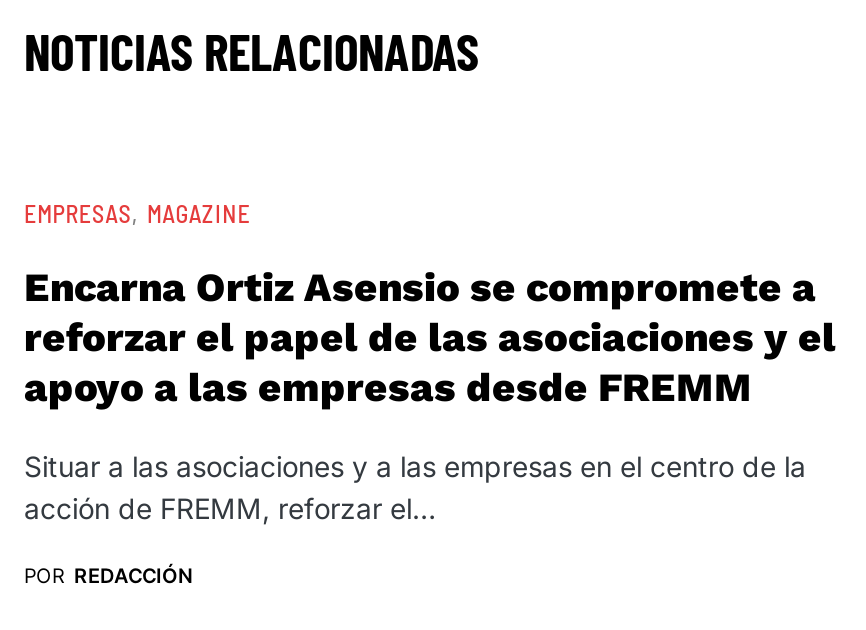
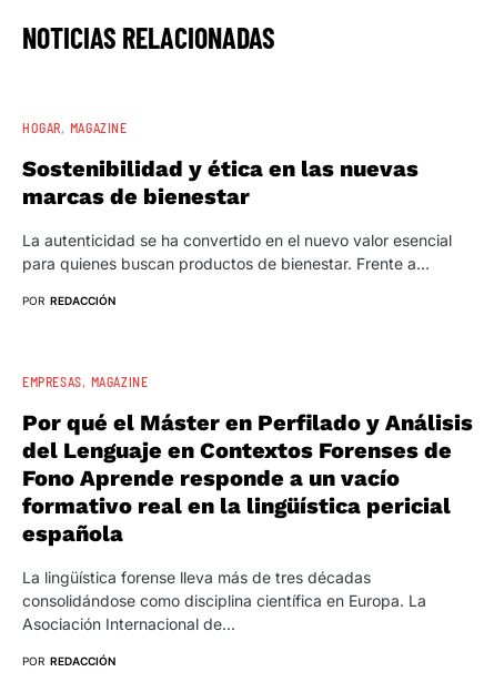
+ HOGAR MAGAZINE
+ Sostenibilidad y ética en las nuevas
+ marcas de bienestar
+ La autenticidad se ha convertido en el nuevo valor esencial
+ para quienes buscan productos de bienestar. Frente a…
+ POR REDACCIÓN

- Encarna Ortiz Asensio se compromete a
- reforzar el papel de las asociaciones y el
- apoyo a las empresas desde FREMM
+ Por qué el Máster en Perfilado y Análisis
+ del Lenguaje en Contextos Forenses de
+ Fono Aprende responde a un vacío
+ formativo real en la lingüística pericial
+ española

- Situar a las asociaciones y a las empresas en el centro de la
- acción de FREMM, reforzar el…
+ La lingüística forense lleva más de tres décadas
+ consolidándose como disciplina científica en Europa. La
+ Asociación Internacional de…
